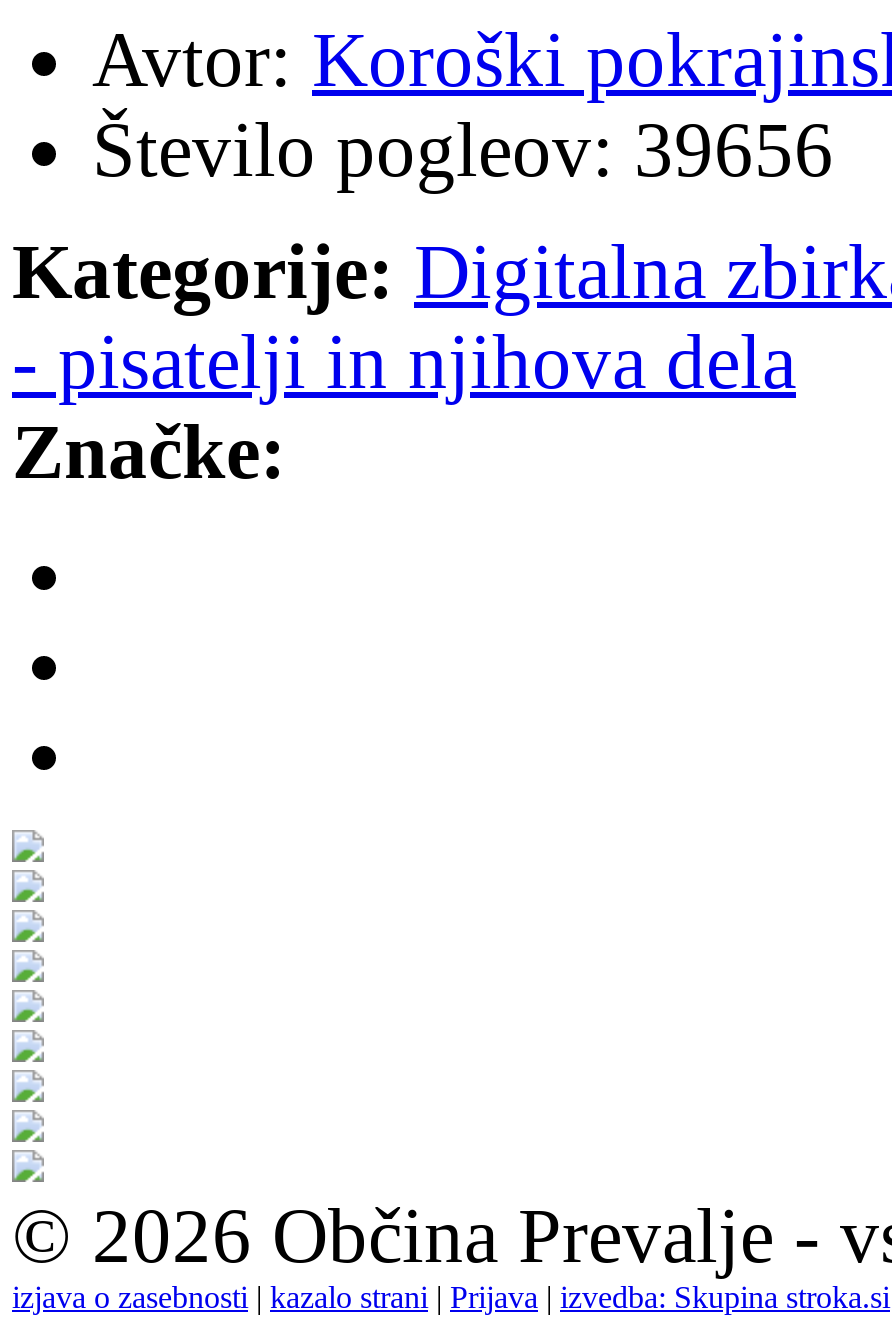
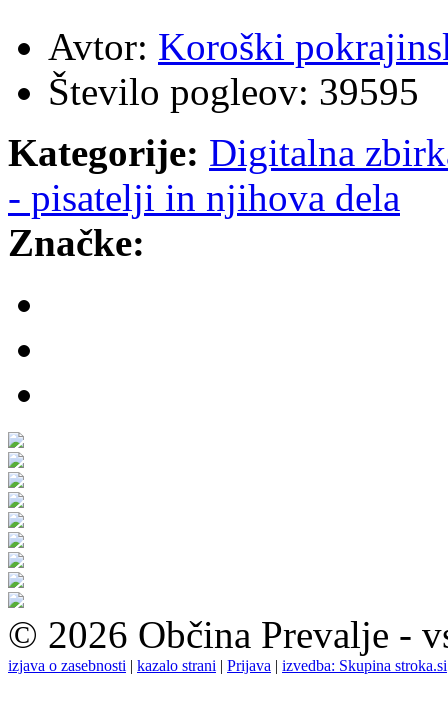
- Število pogleov: 39656
+ Število pogleov: 39595
